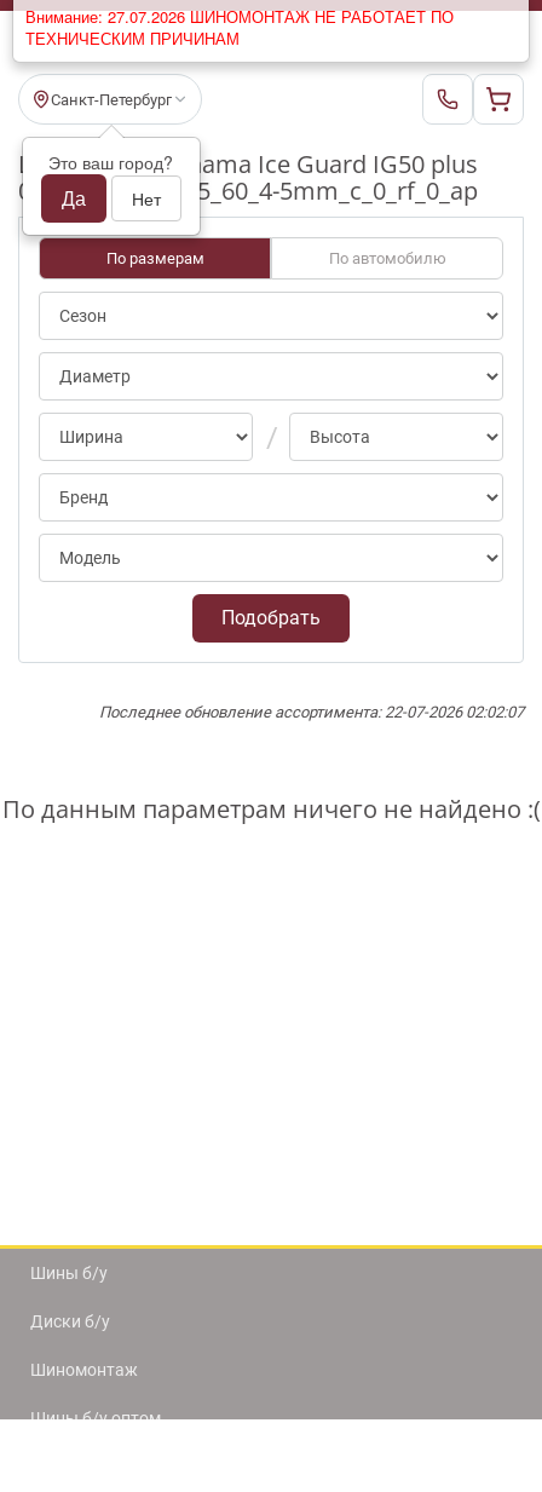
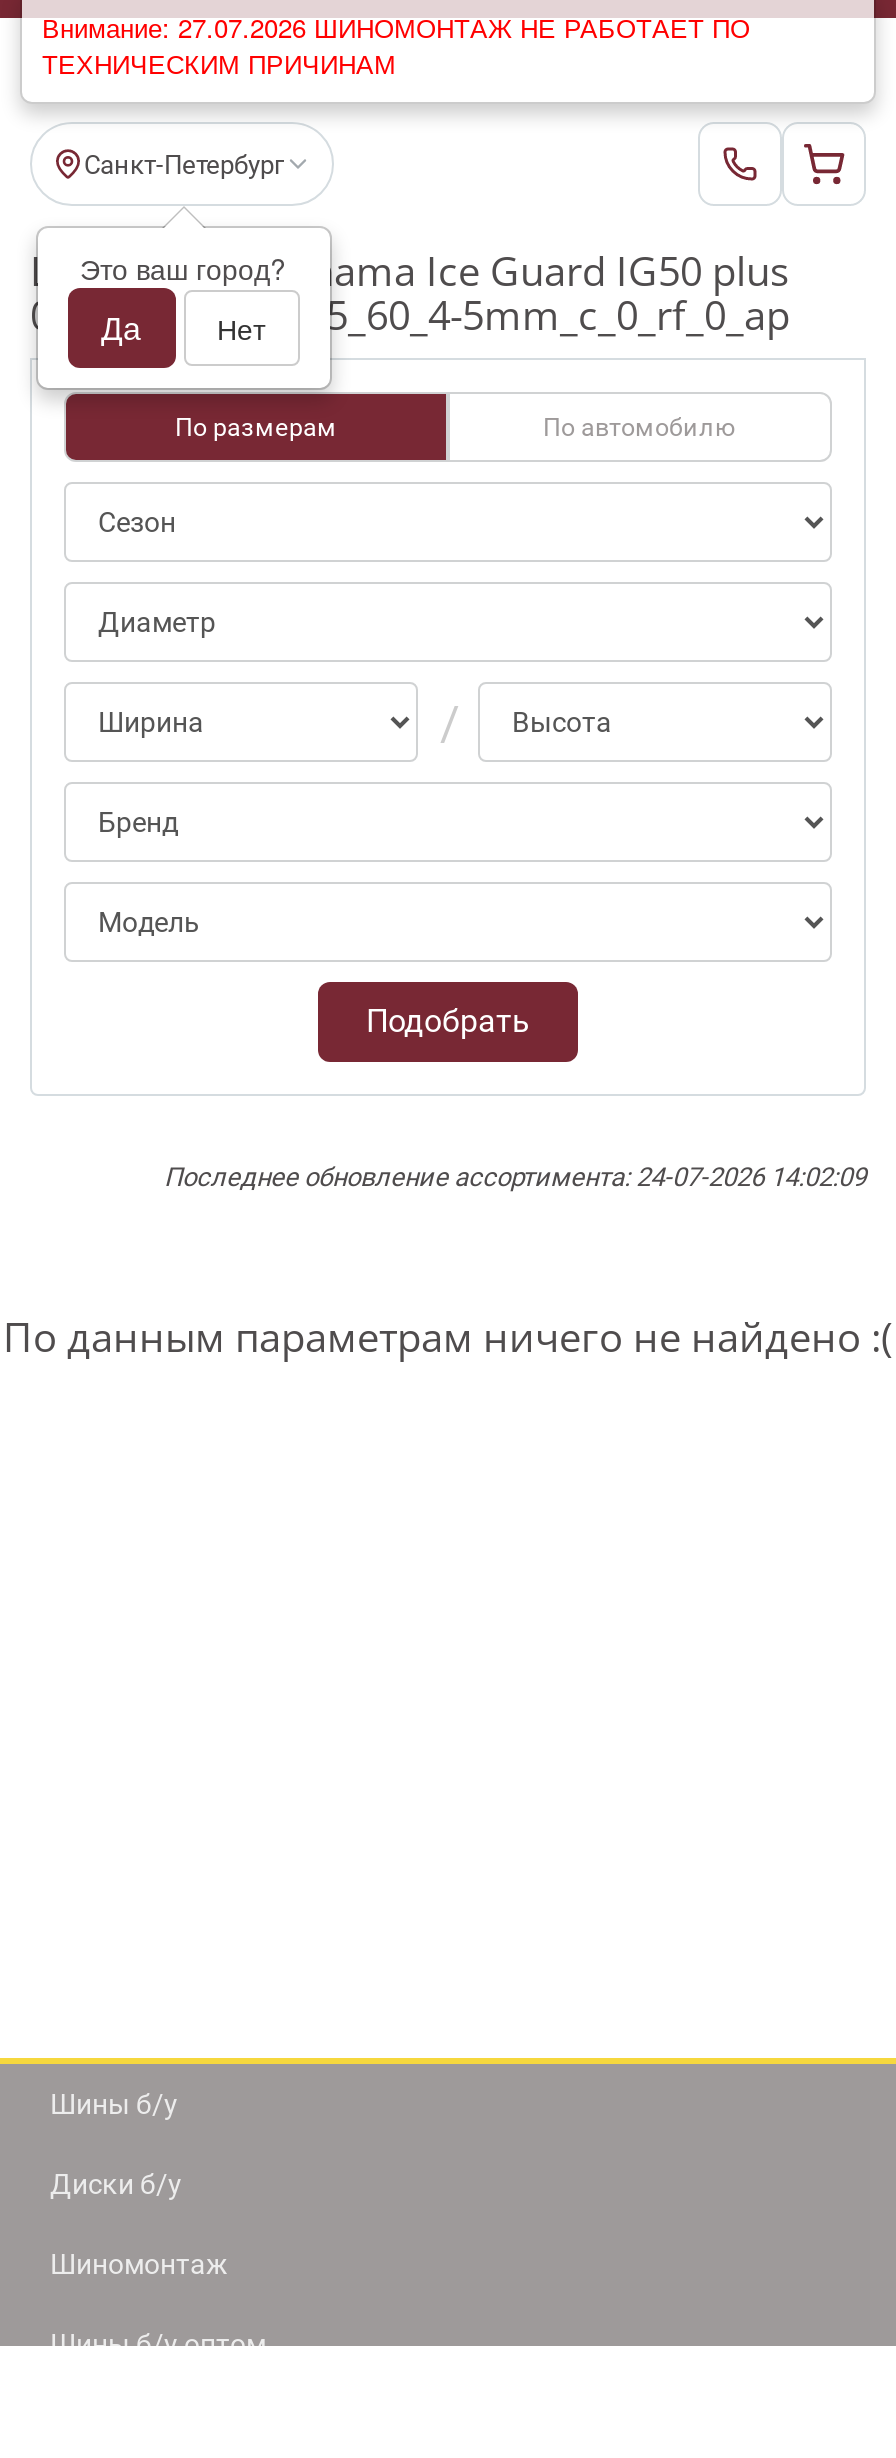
- Последнее обновление ассортимента: 22-07-2026 02:02:07
+ Последнее обновление ассортимента: 24-07-2026 14:02:09
